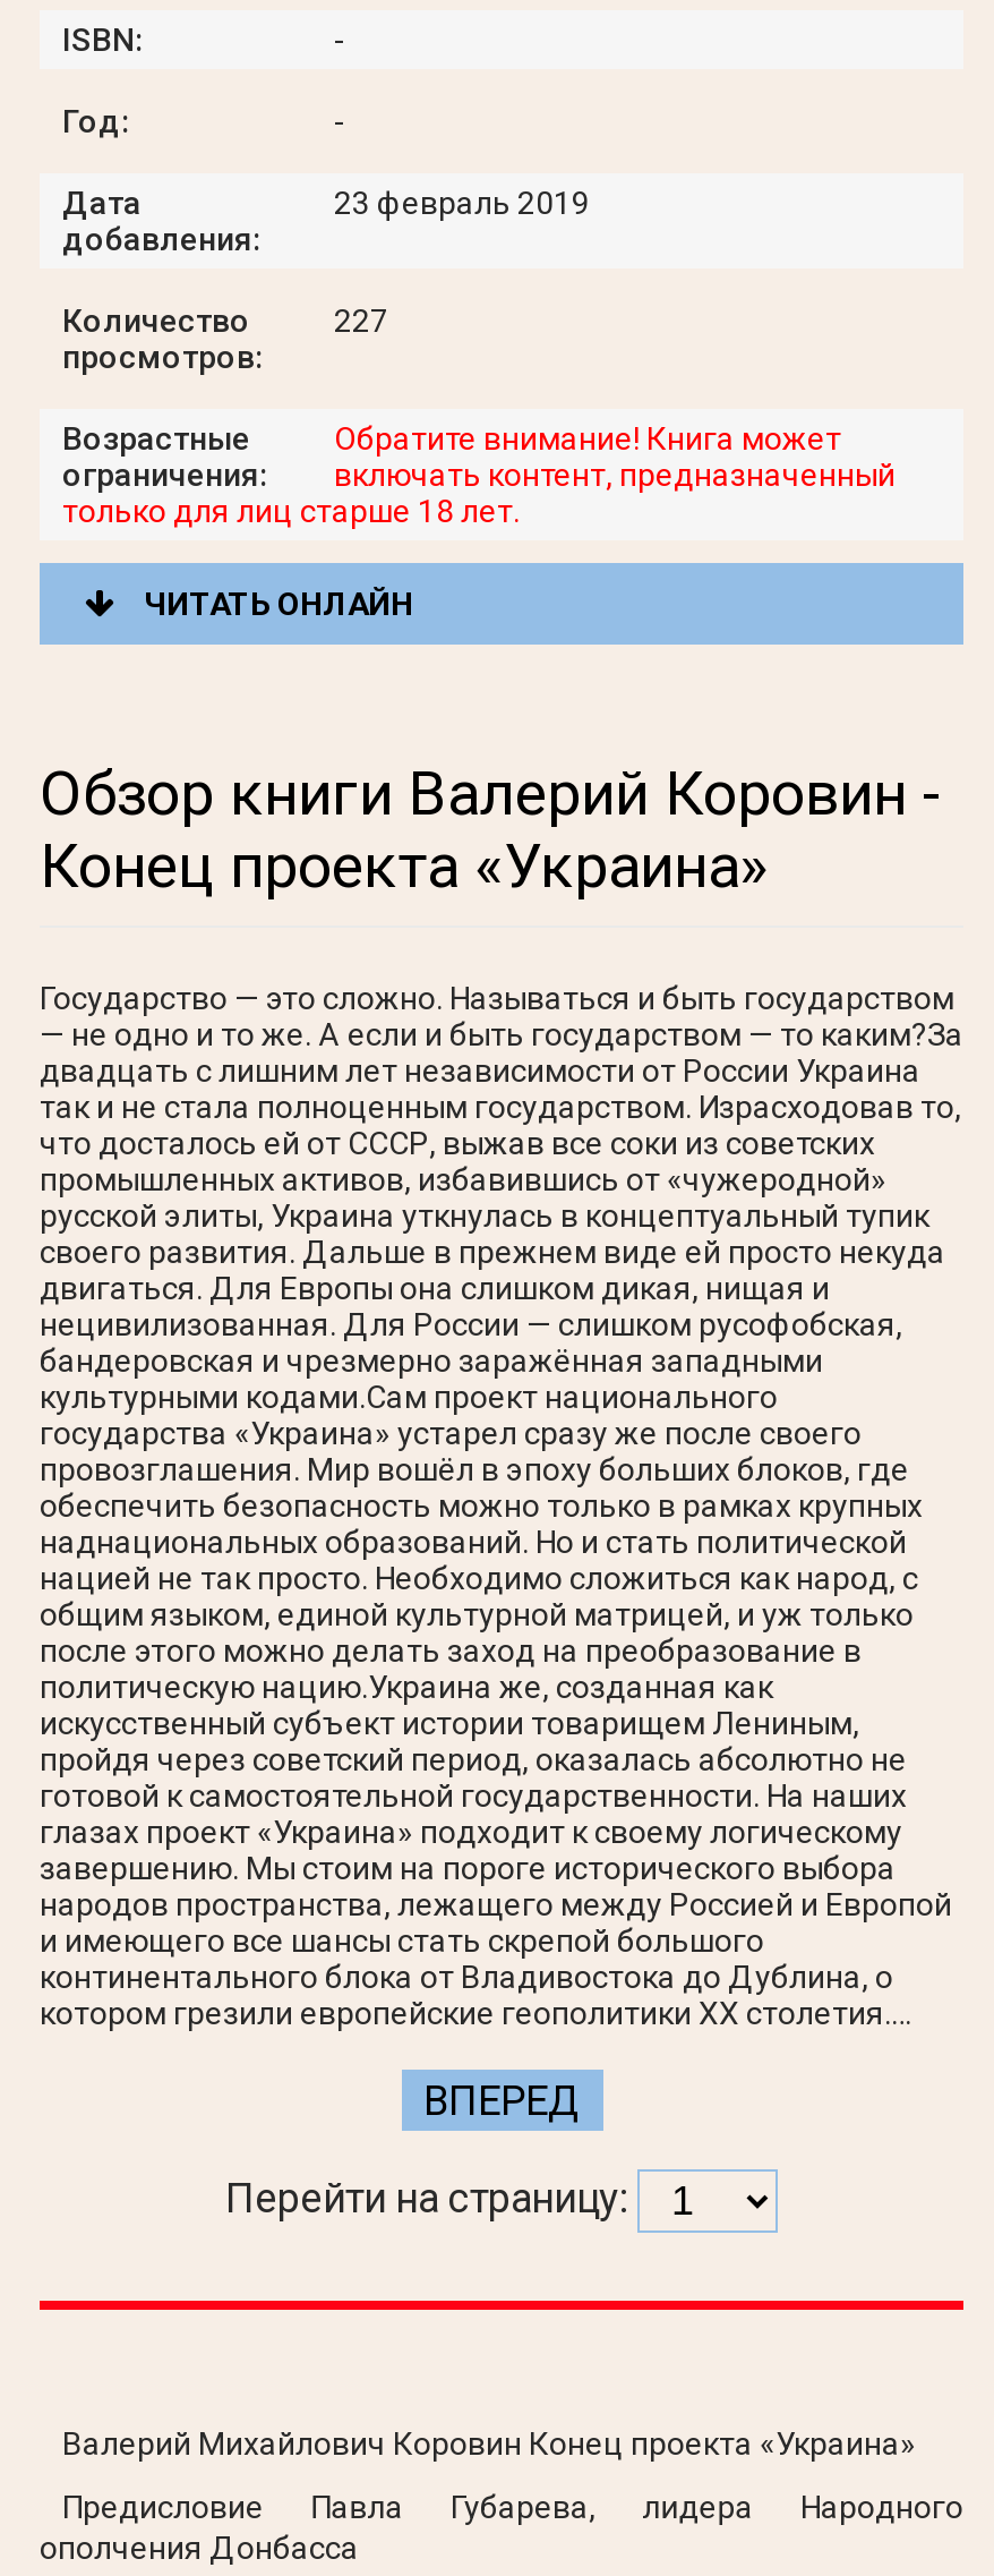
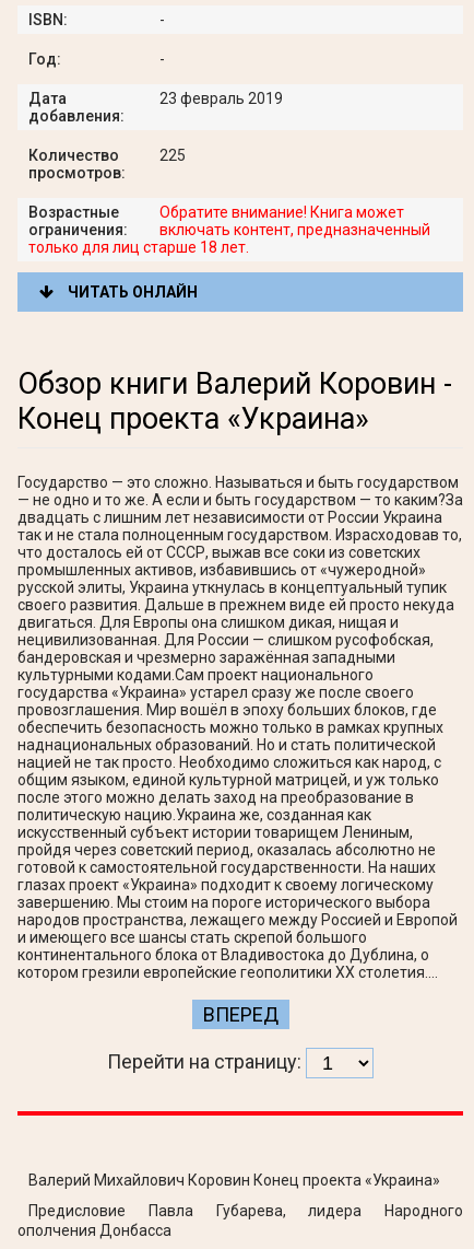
- 227
+ 225
